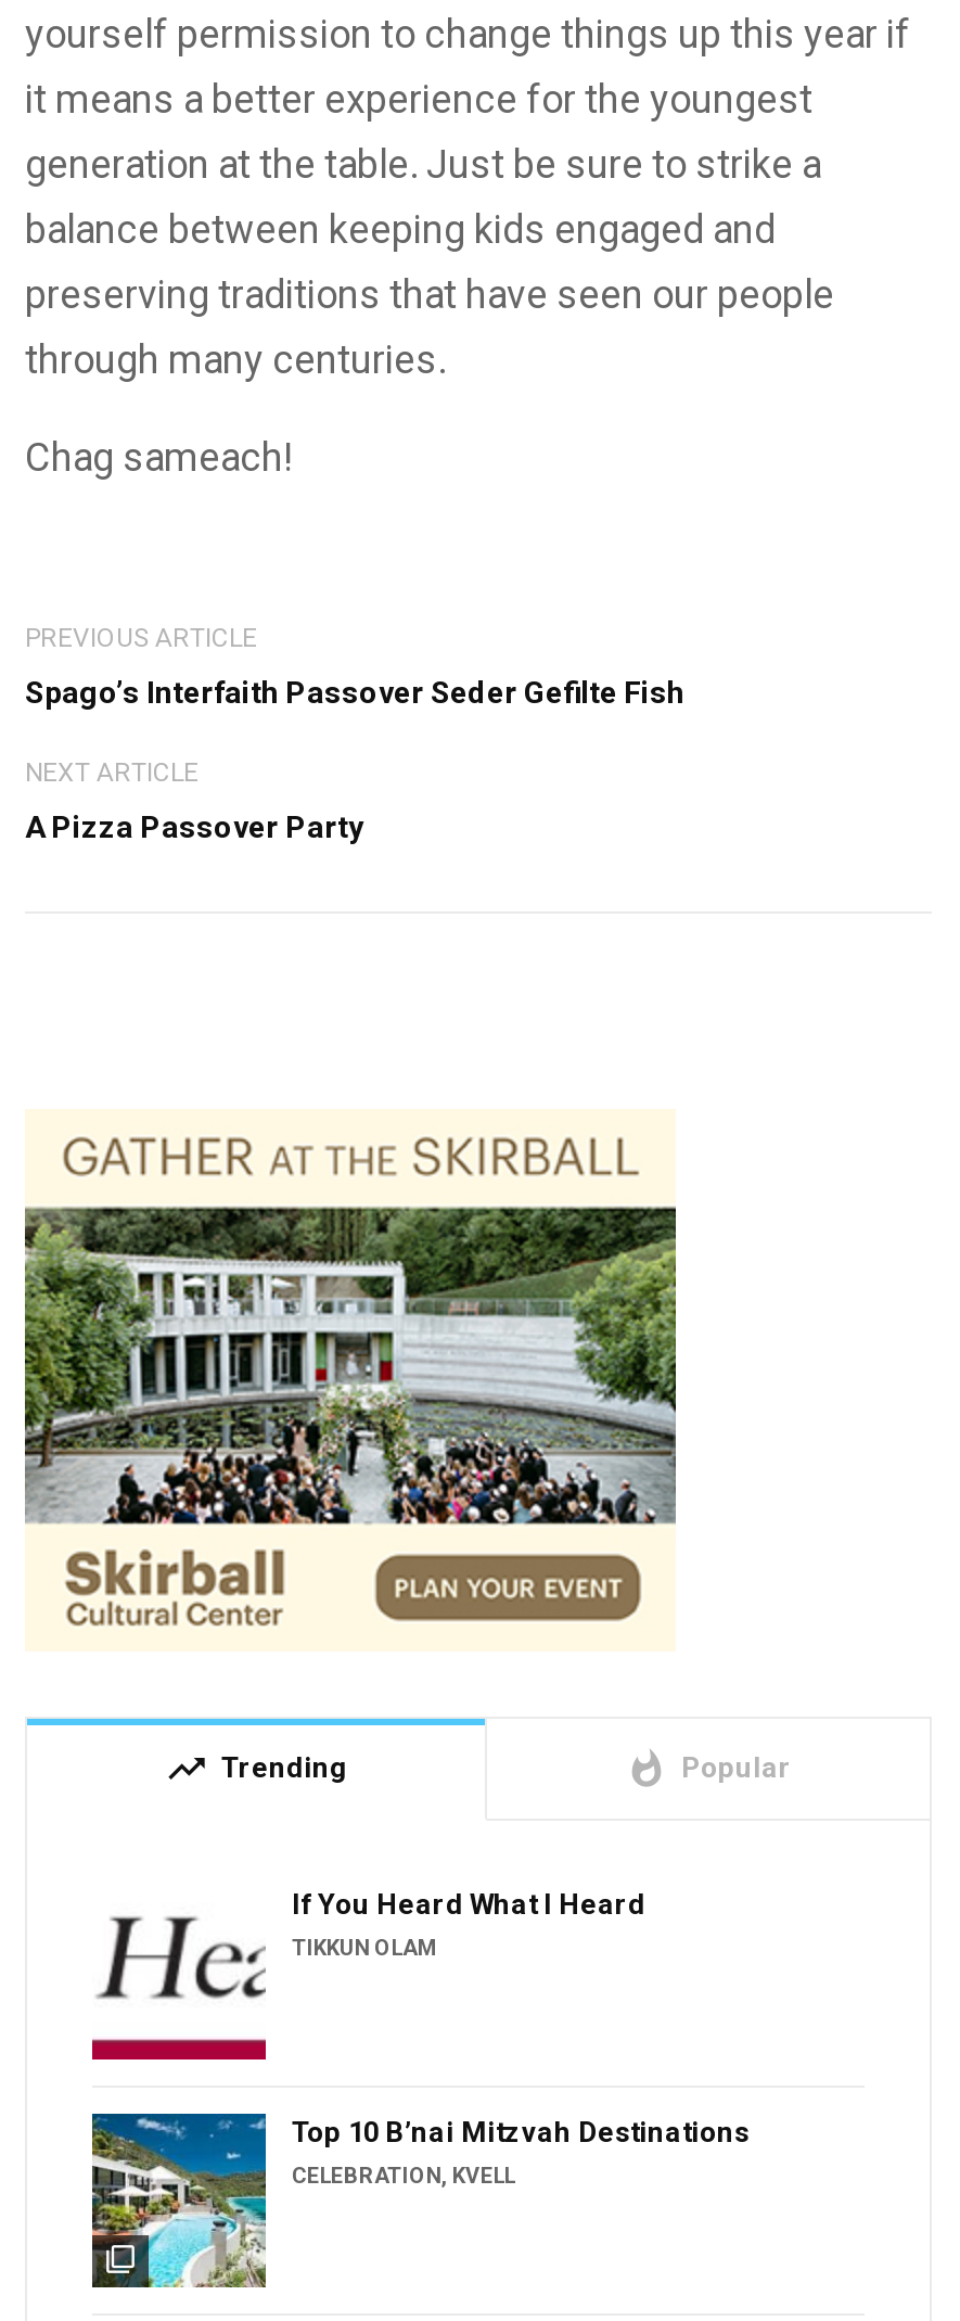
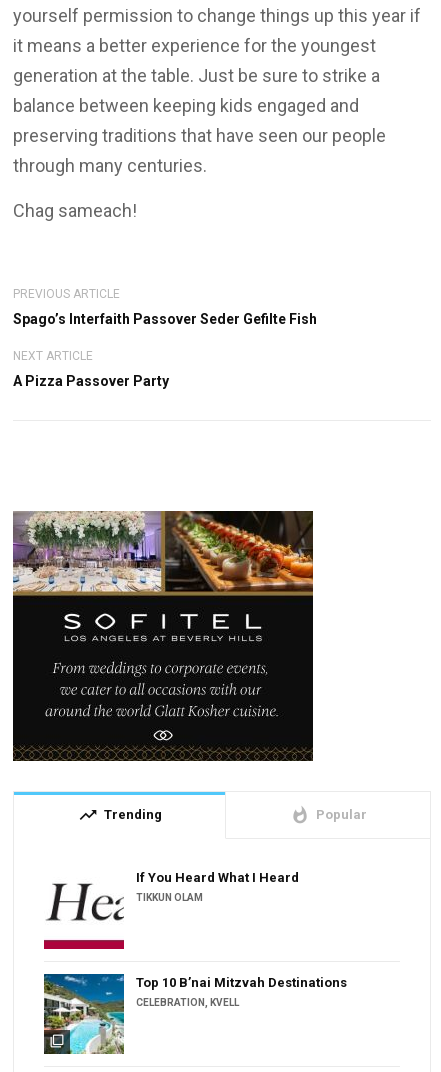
- [image]
+ [image]
